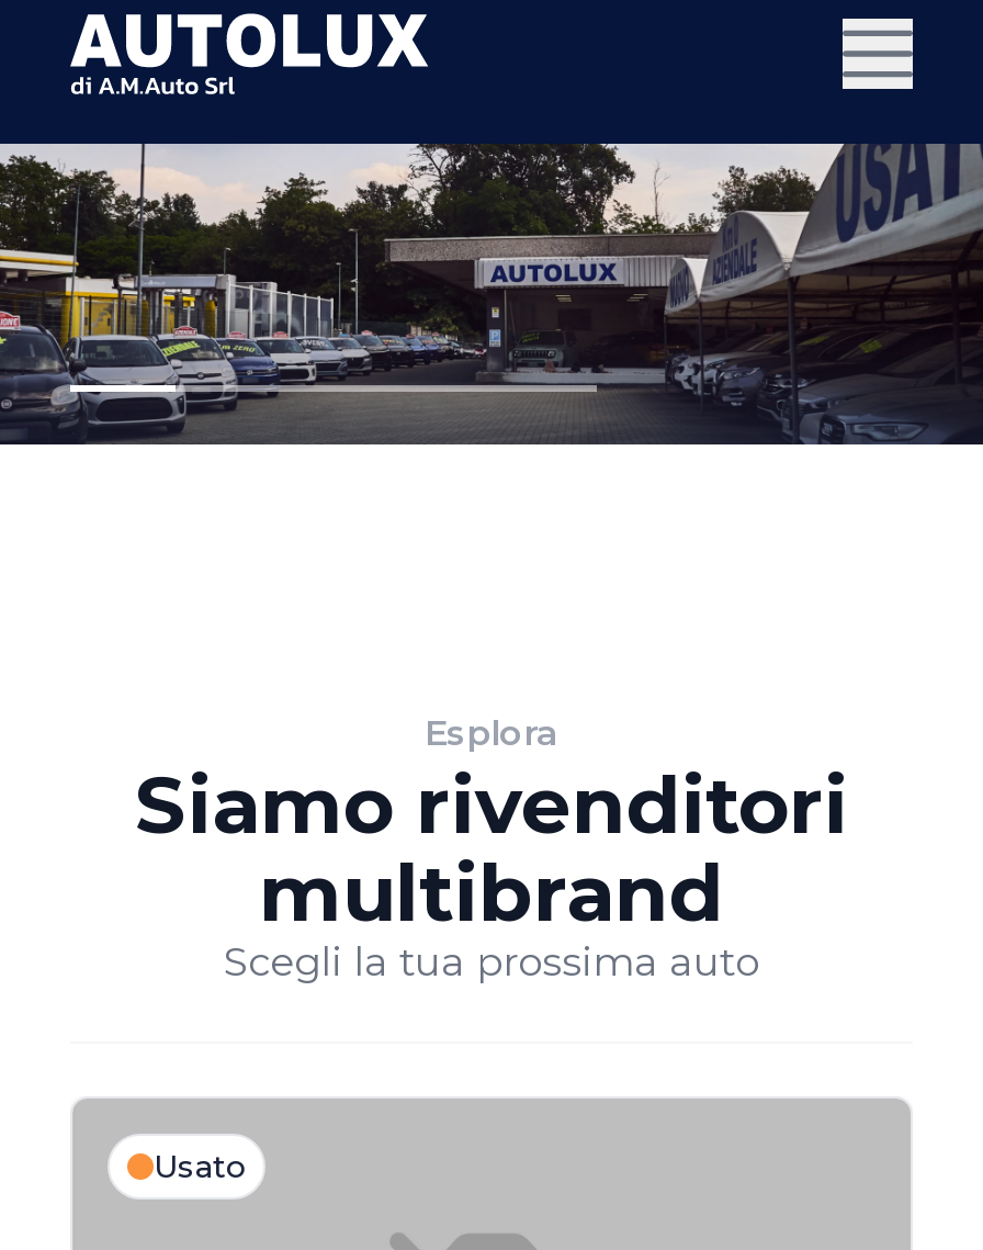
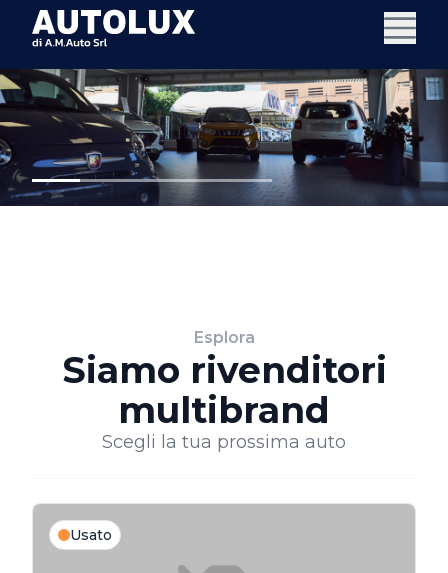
- [image]
+ [image]
